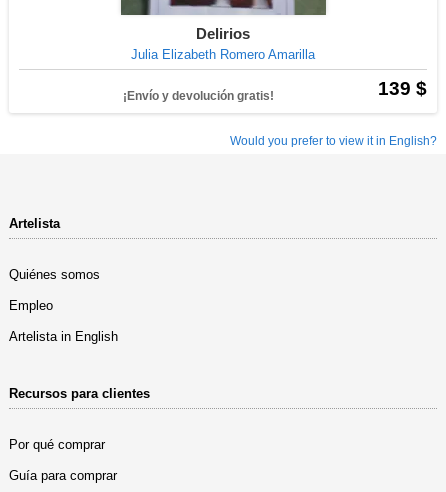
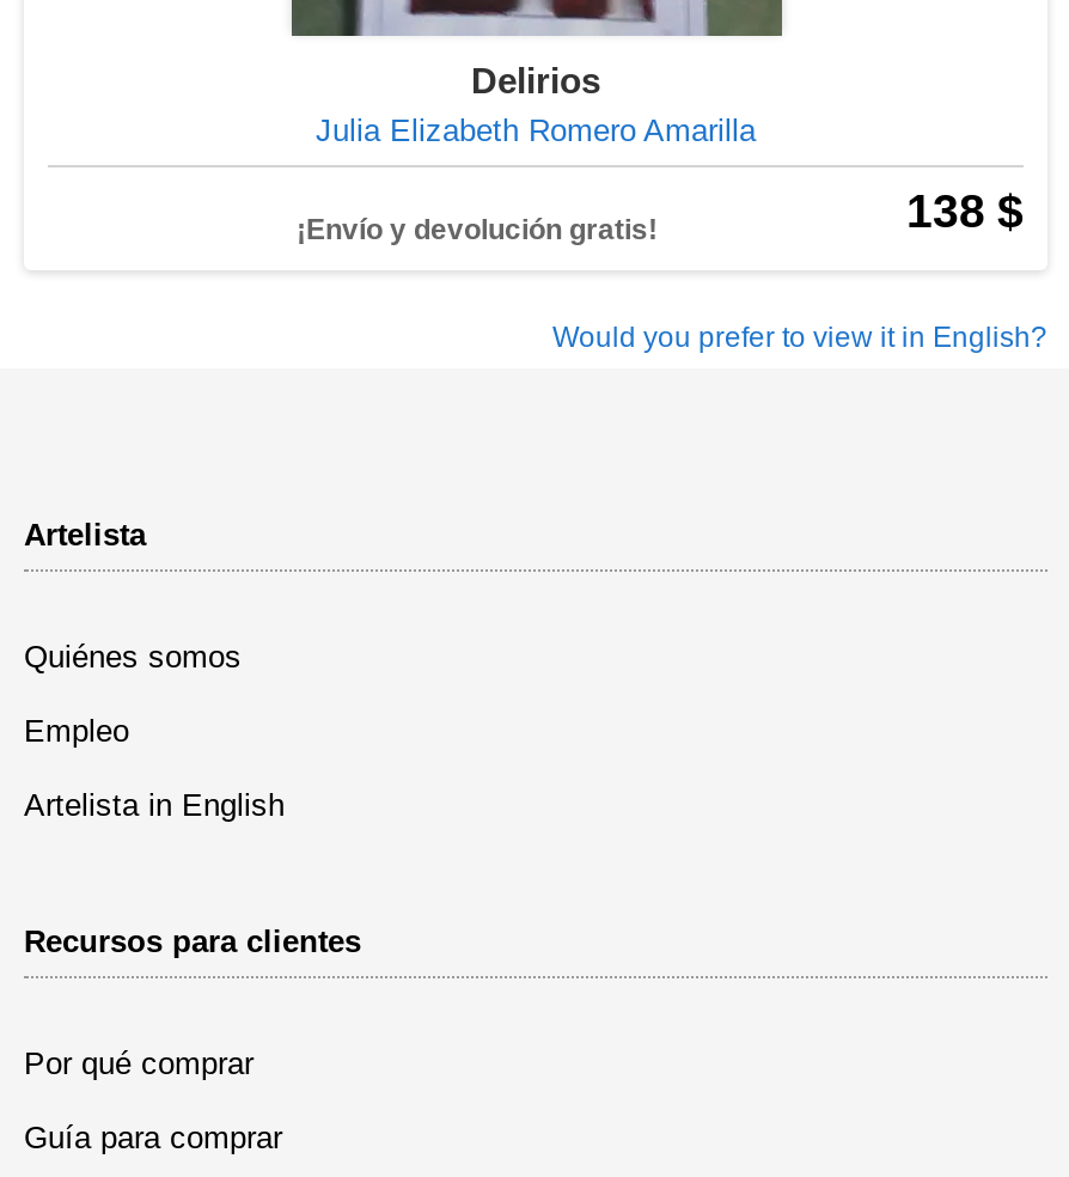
- 139 $
+ 138 $
